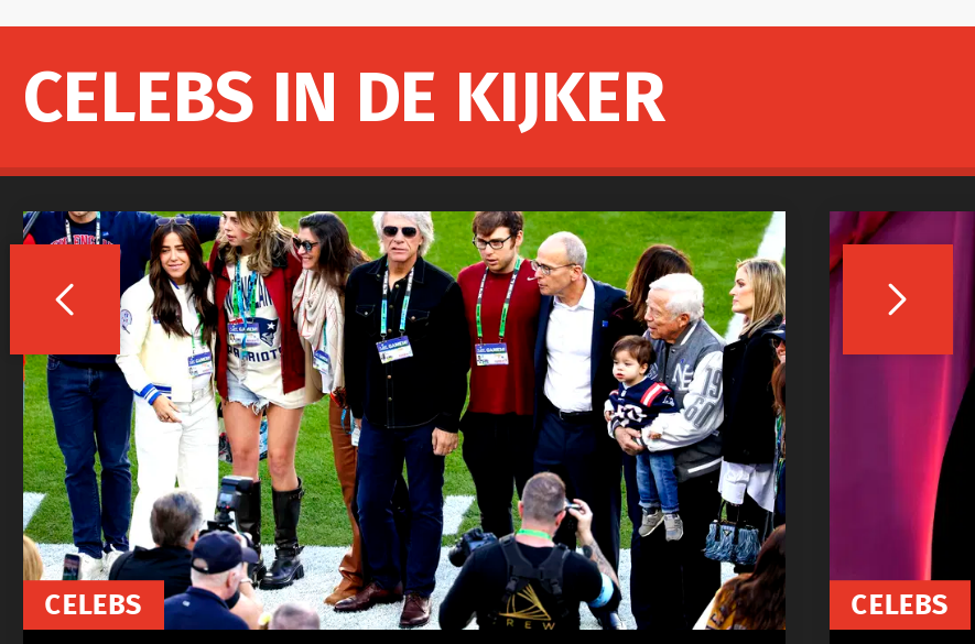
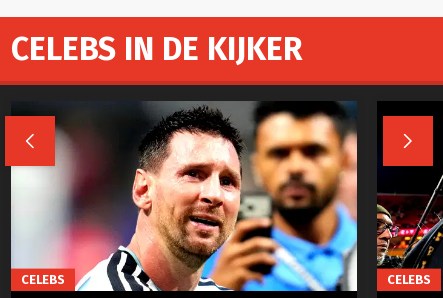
- [image]
+ [image]

- [image]
+ [image]
